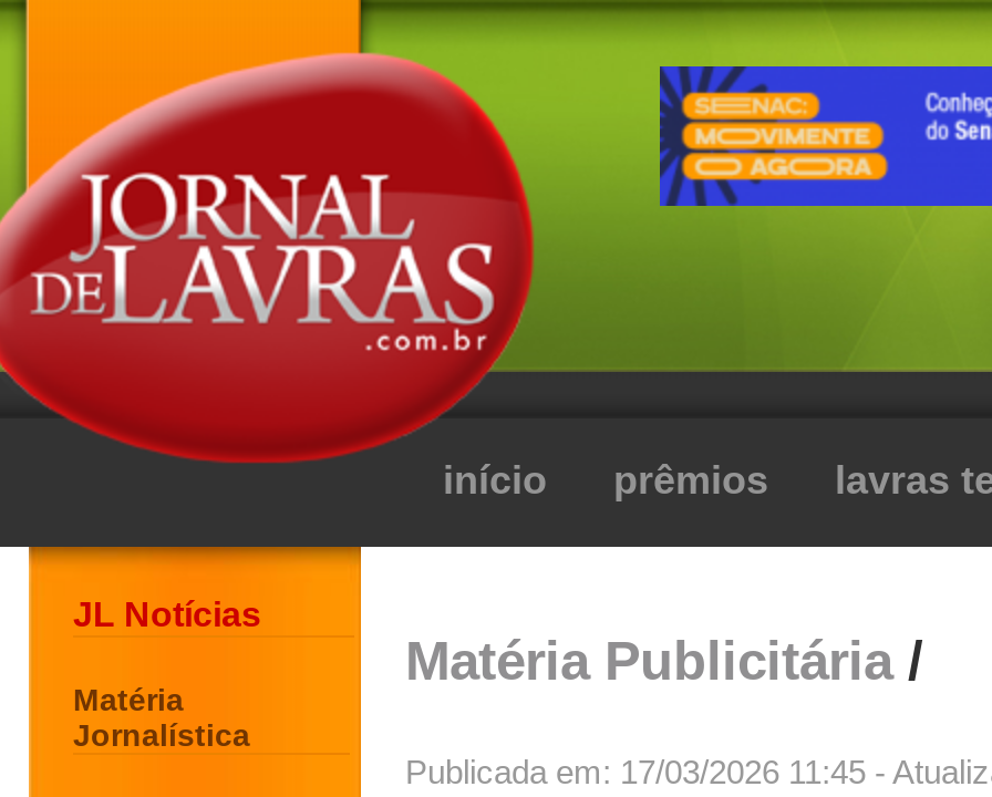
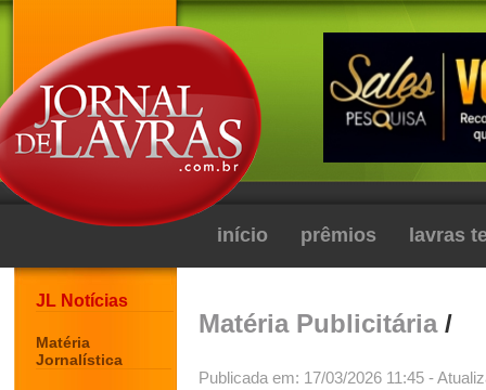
- [image]
+ [image]
